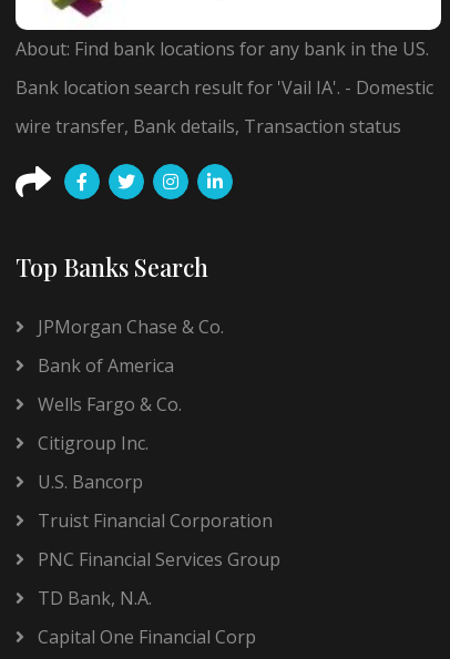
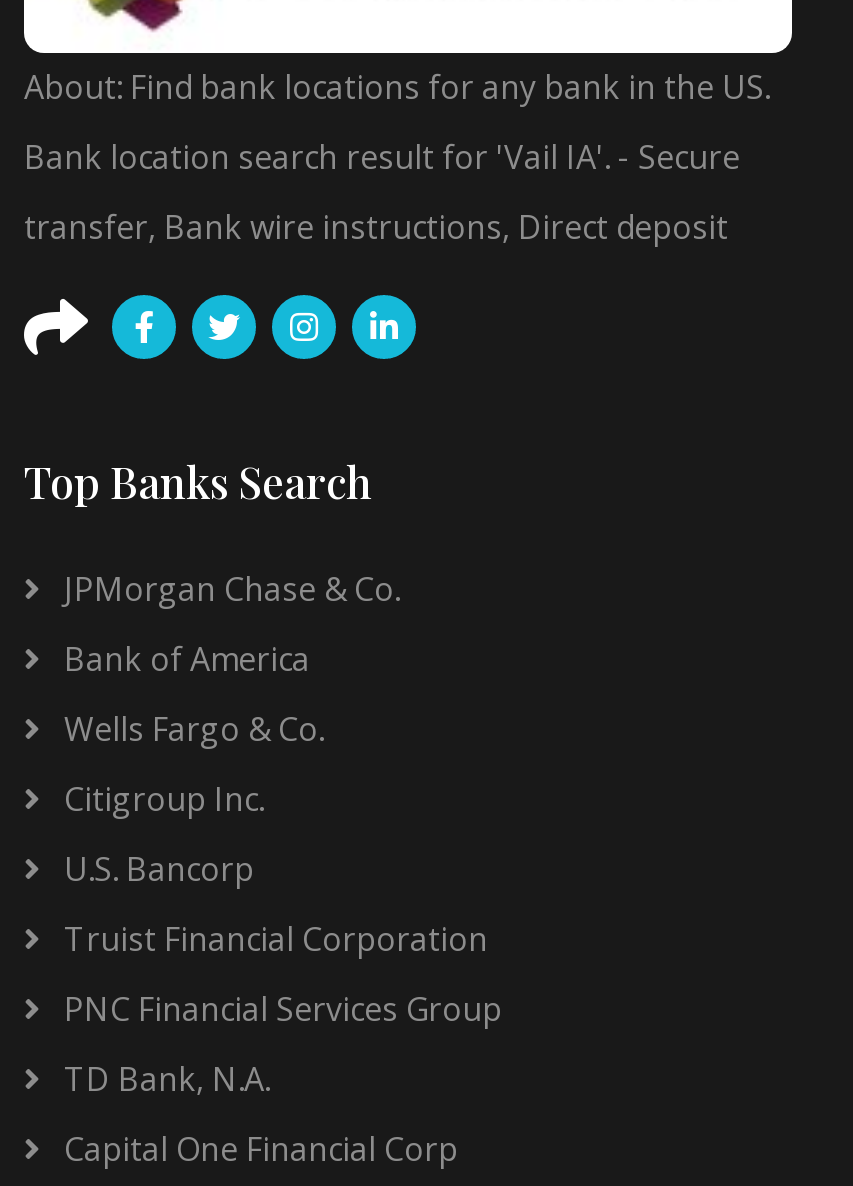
- Bank location search result for 'Vail IA'. - Domestic
+ Bank location search result for 'Vail IA'. - Secure

- wire transfer, Bank details, Transaction status
+ transfer, Bank wire instructions, Direct deposit
